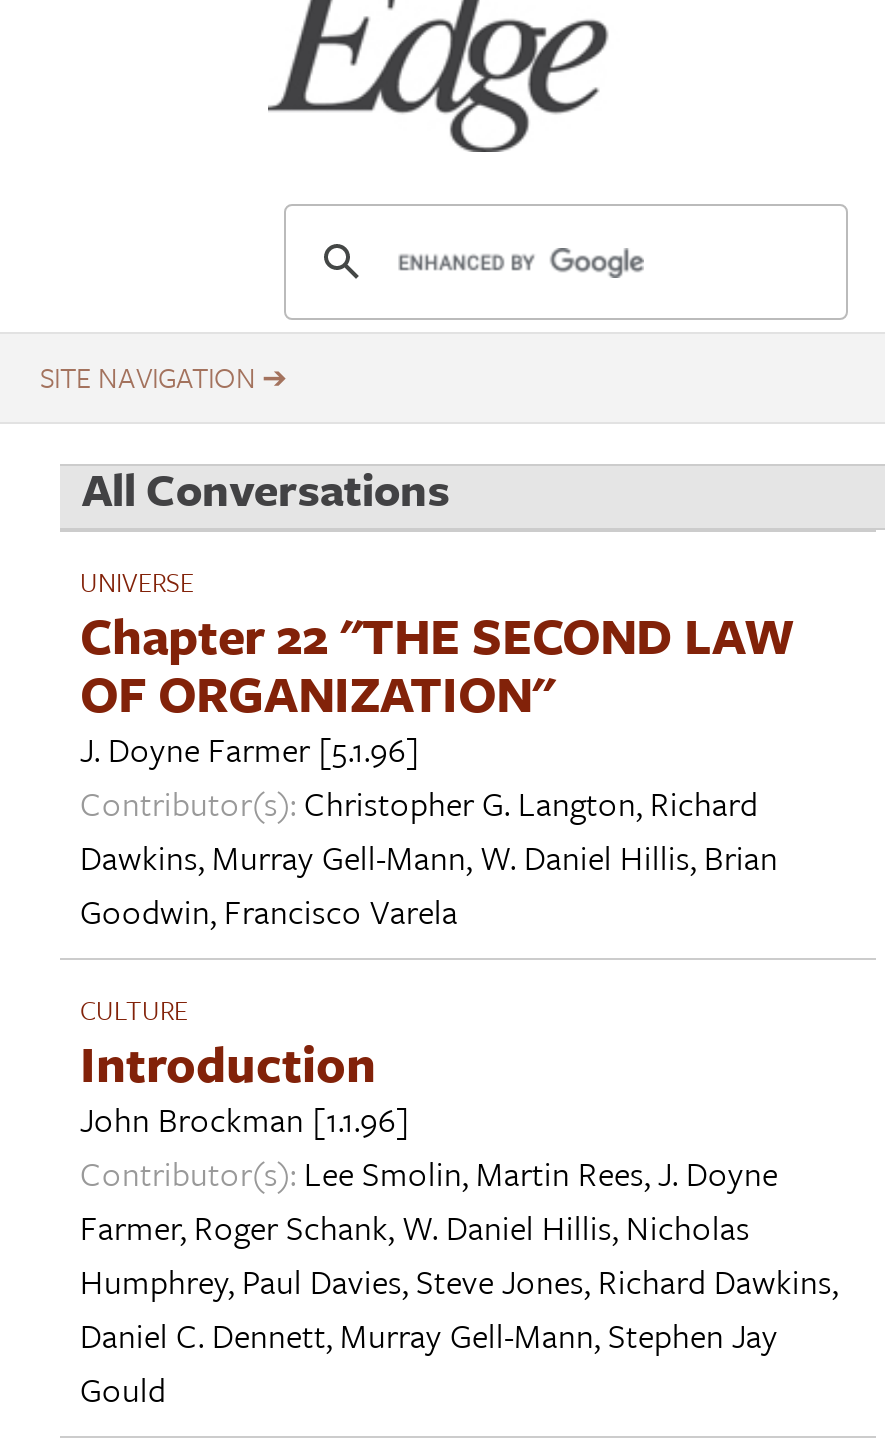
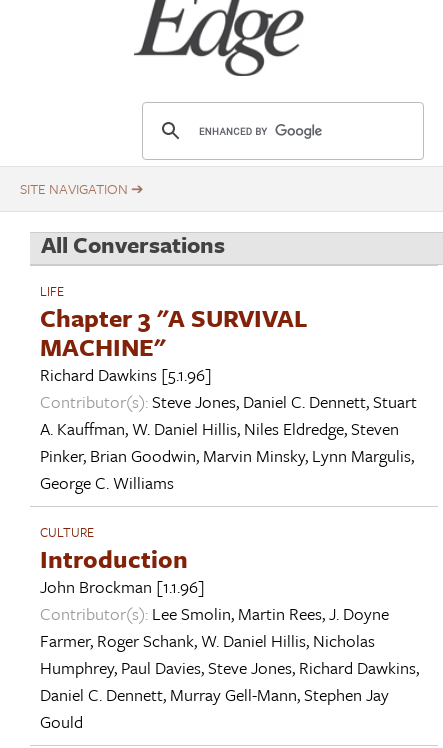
- UNIVERSE
- Chapter 22 "THE SECOND LAW
- OF ORGANIZATION"
- J. Doyne Farmer [5.1.96]
- Contributor(s): Christopher G. Langton, Richard
- Dawkins, Murray Gell-Mann, W. Daniel Hillis, Brian
- Goodwin, Francisco Varela
+ LIFE
+ Chapter 3 "A SURVIVAL
+ MACHINE"
+ Richard Dawkins [5.1.96]
+ Contributor(s): Steve Jones, Daniel C. Dennett, Stuart
+ A. Kauffman, W. Daniel Hillis, Niles Eldredge, Steven
+ Pinker, Brian Goodwin, Marvin Minsky, Lynn Margulis,
+ George C. Williams
